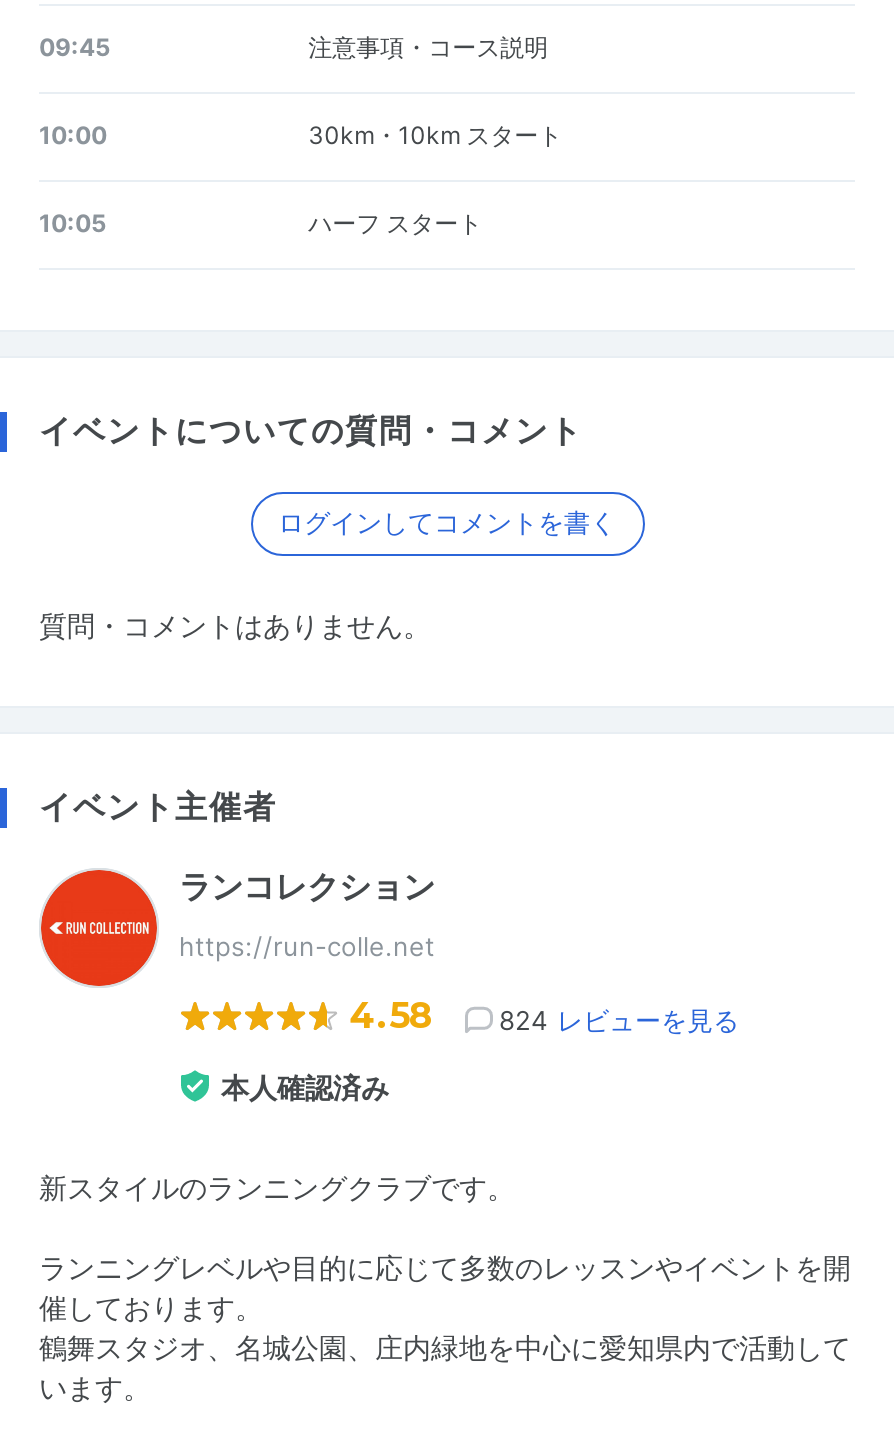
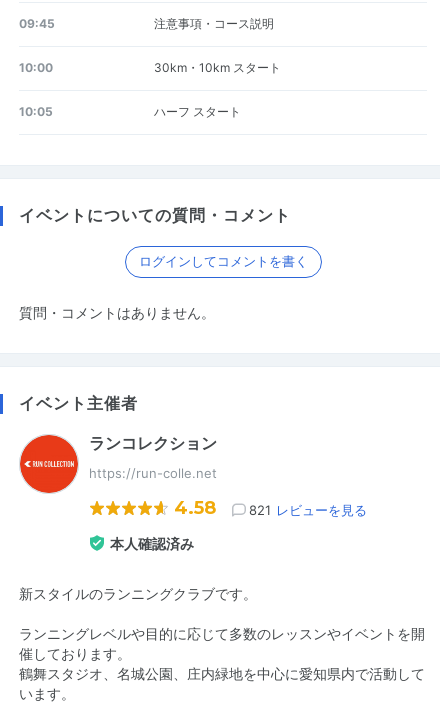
- 824 レビューを見る
+ 821 レビューを見る
